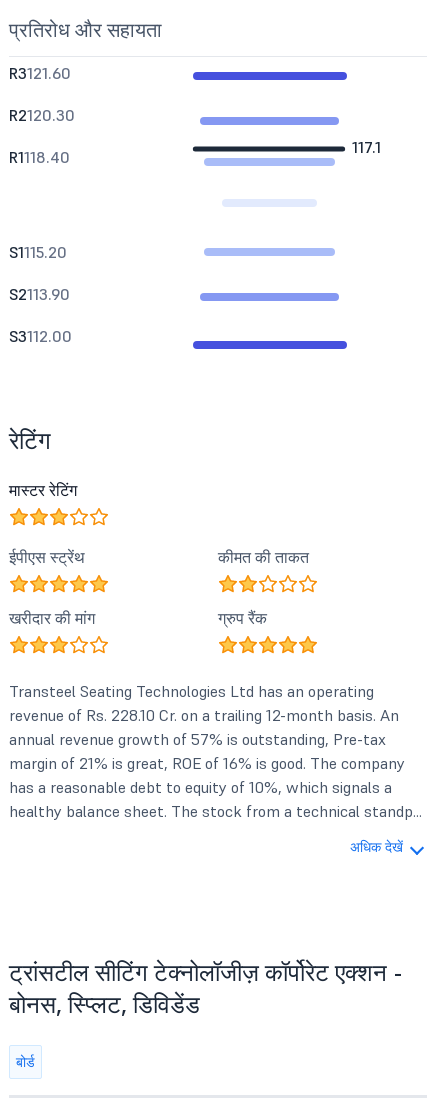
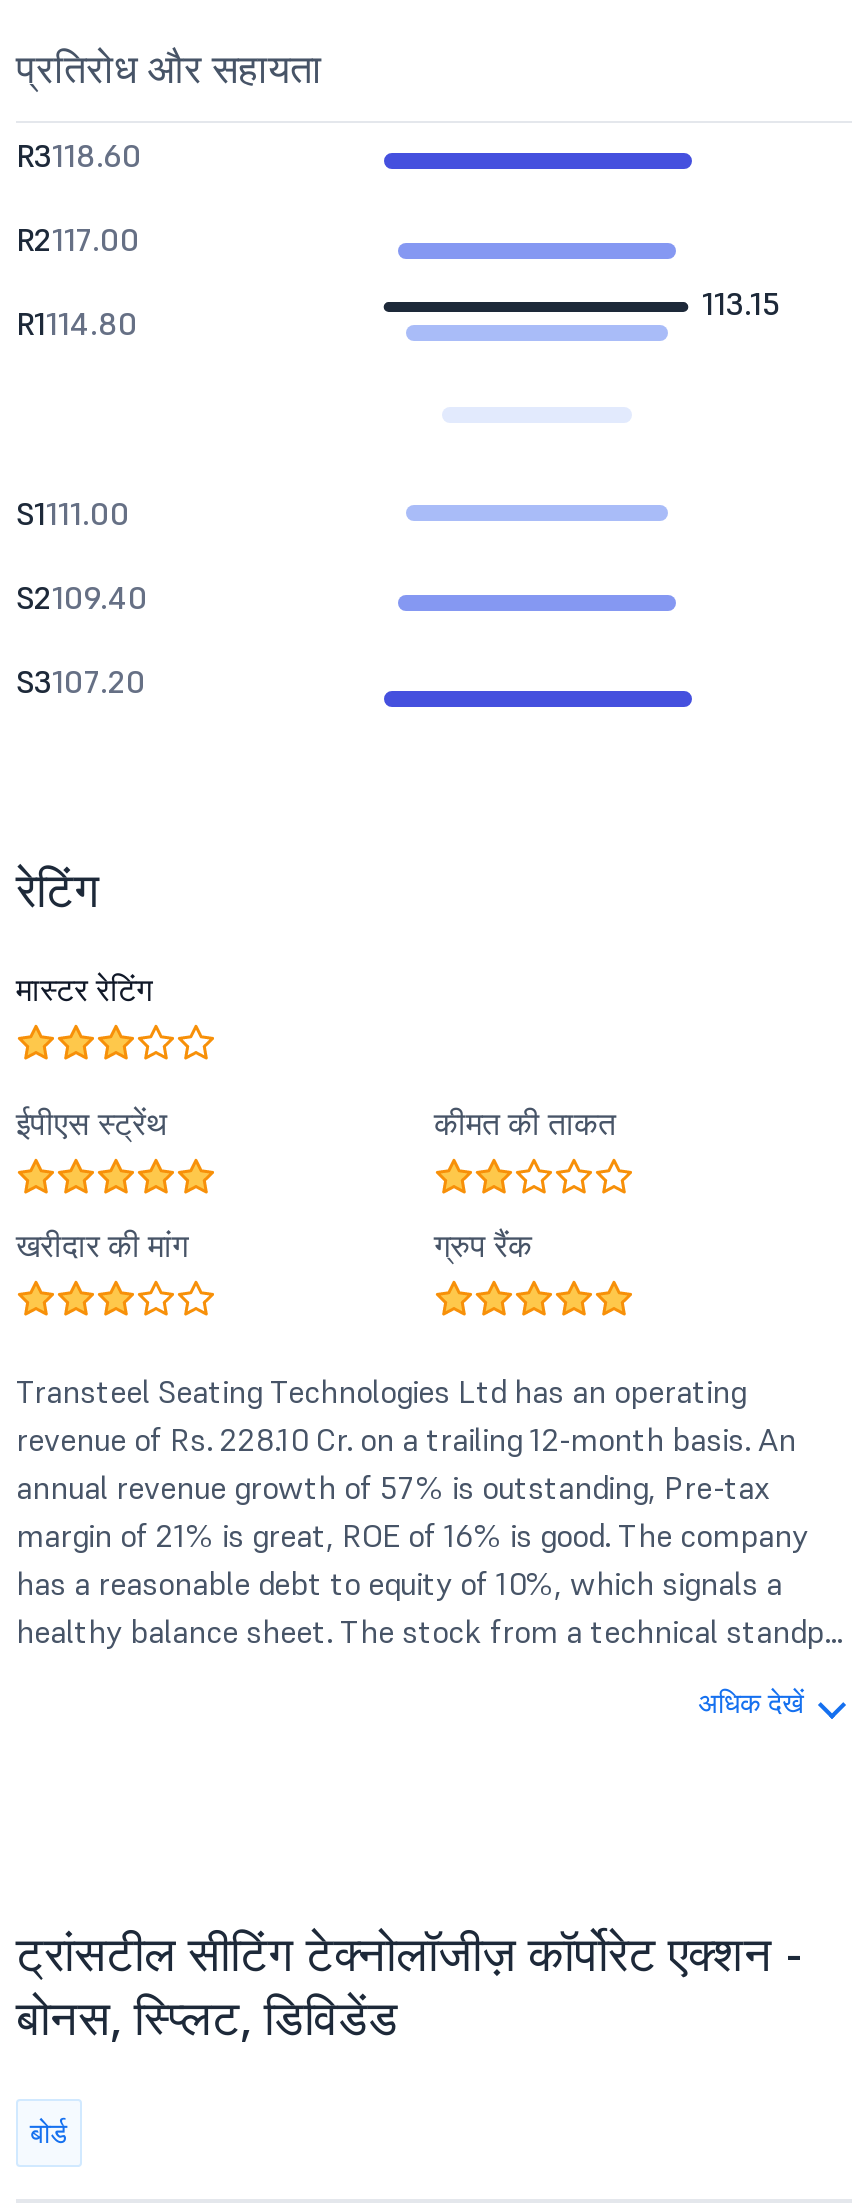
- R3121.60
+ R3118.60

- R2120.30
+ R2117.00

- 117.1
+ 113.15

- R1118.40
+ R1114.80

- S1115.20
+ S1111.00

- S2113.90
+ S2109.40

- S3112.00
+ S3107.20
